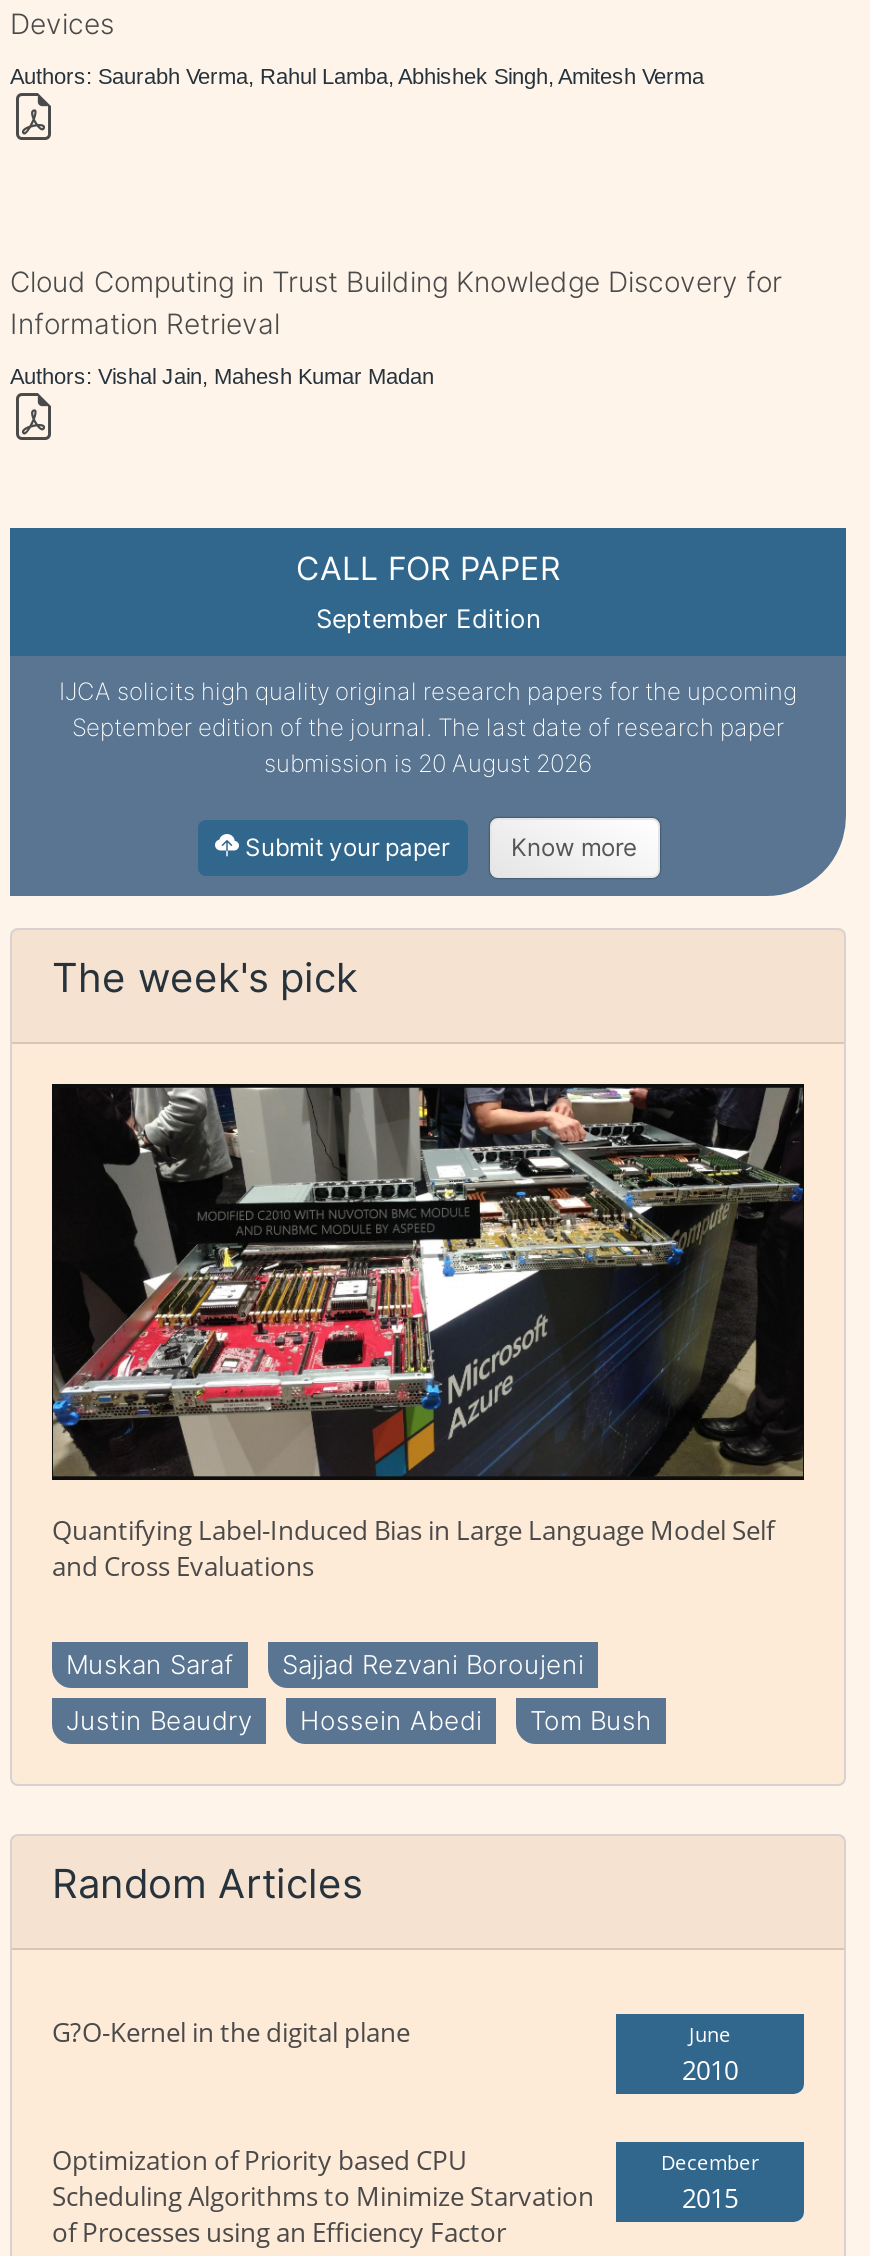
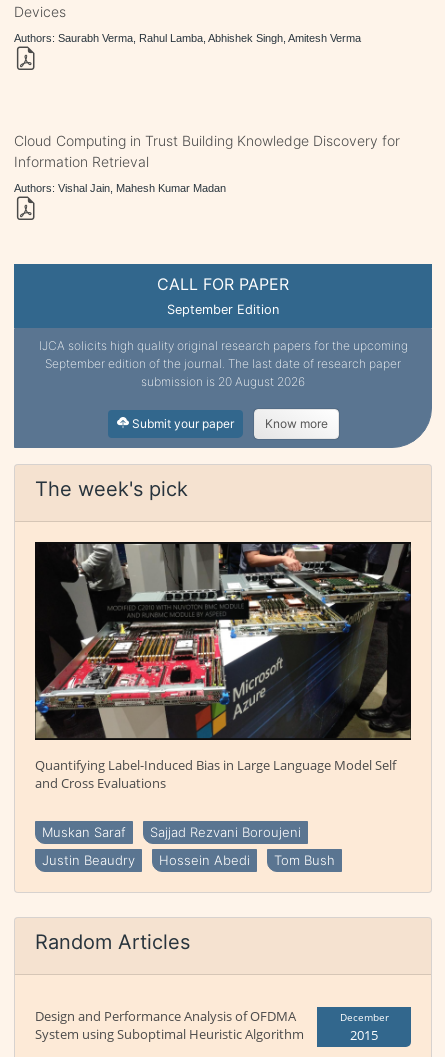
- G?O-Kernel in the digital plane
- June
- 2010
- Optimization of Priority based CPU
- Scheduling Algorithms to Minimize Starvation
- of Processes using an Efficiency Factor
+ Design and Performance Analysis of OFDMA
+ System using Suboptimal Heuristic Algorithm
